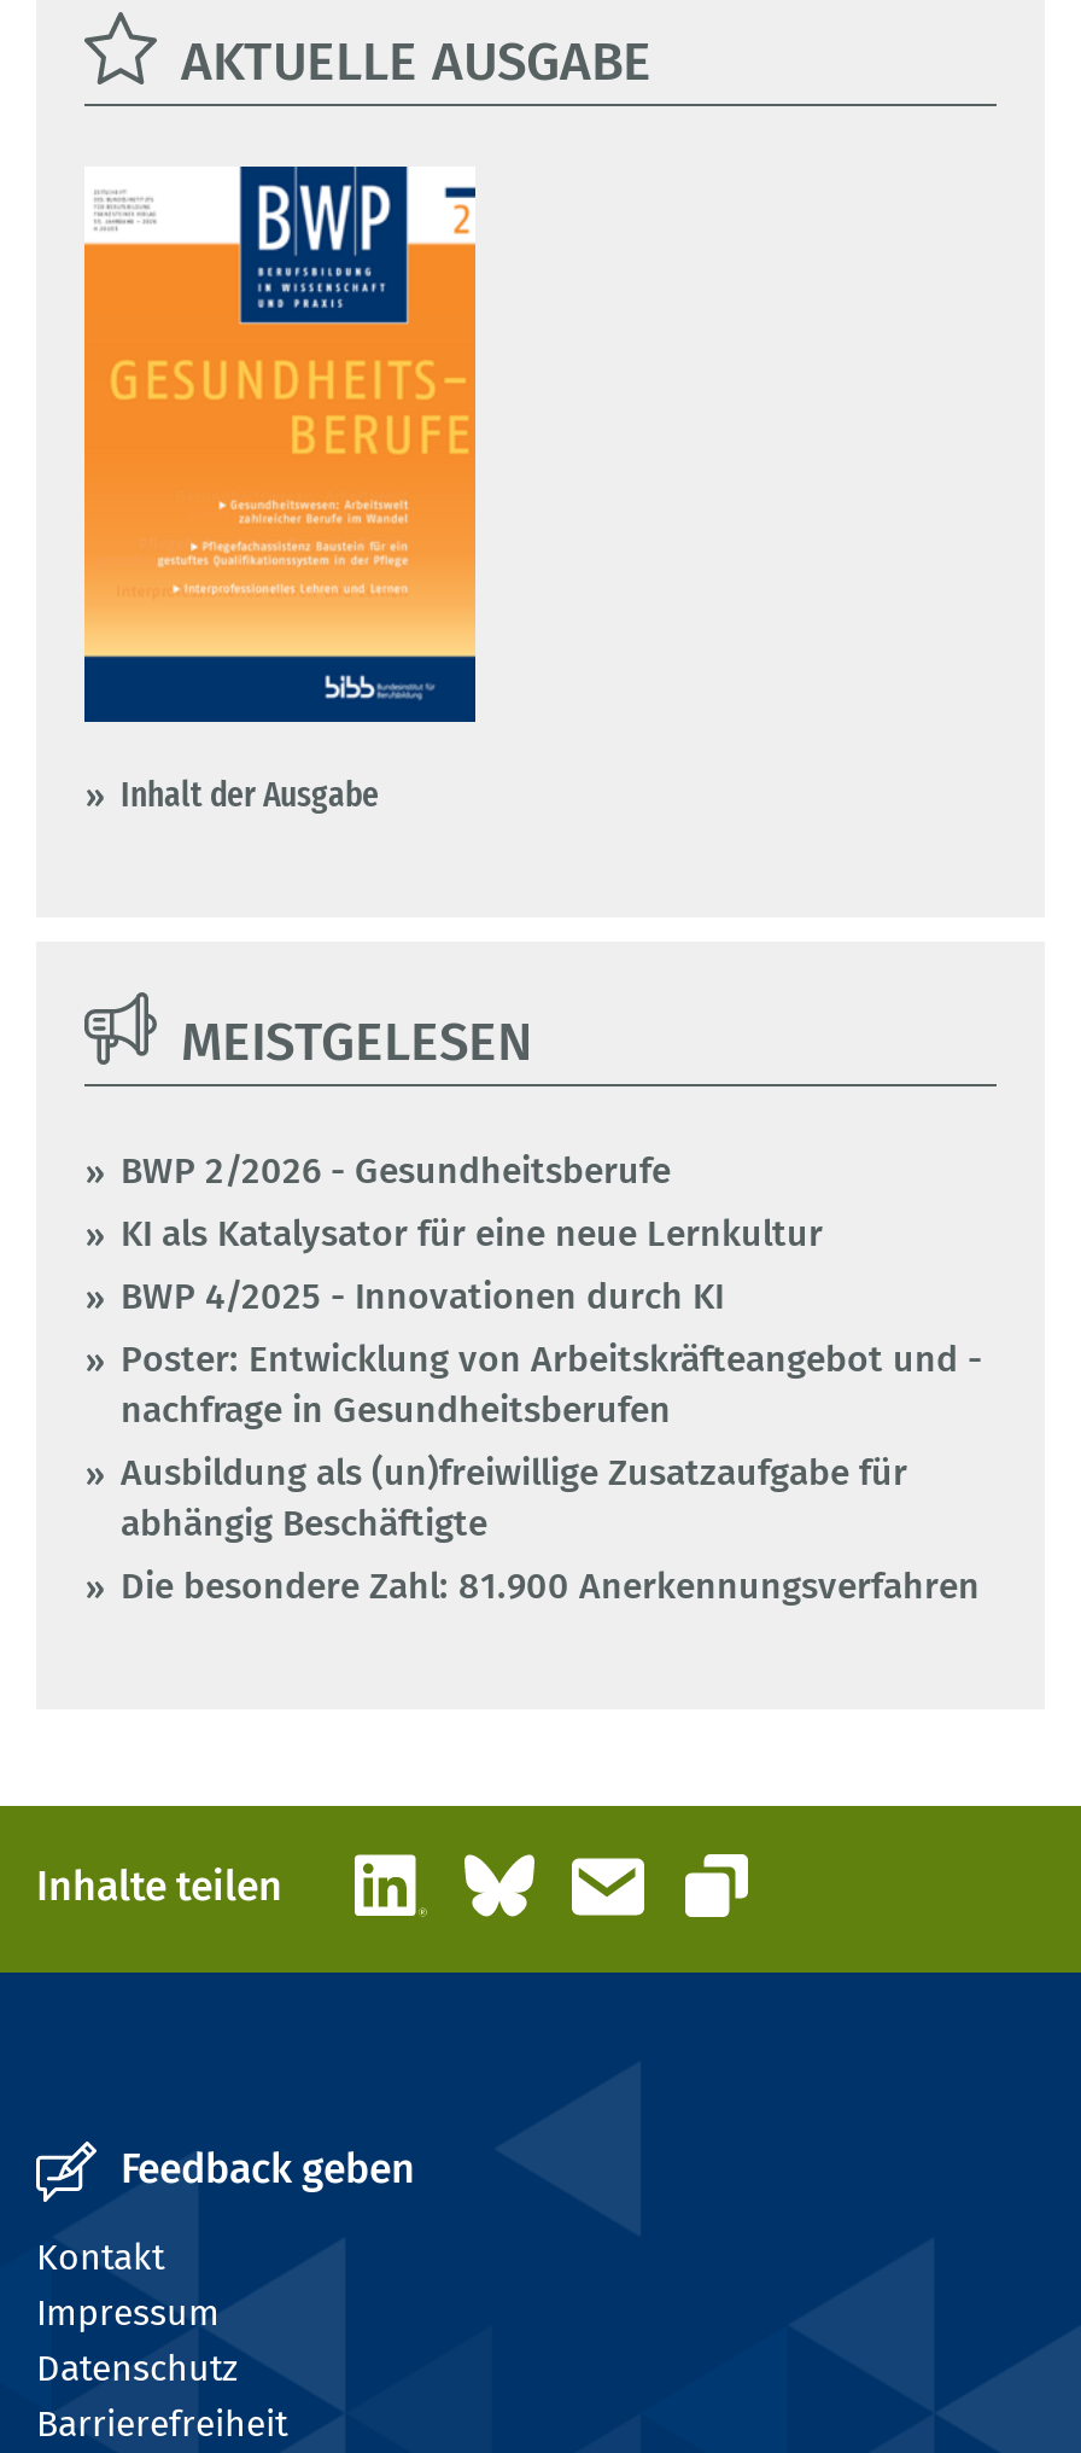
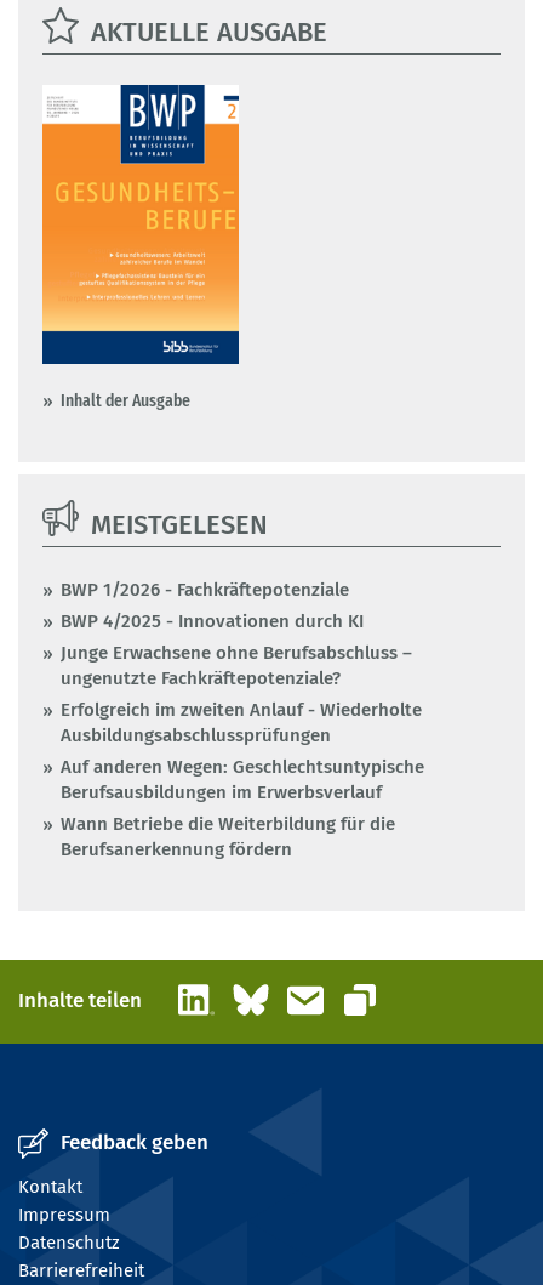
- BWP 2/2026 - Gesundheitsberufe
- KI als Katalysator für eine neue Lernkultur
+ BWP 1/2026 - Fachkräftepotenziale

moved up: BWP 4/2025 - Innovationen durch KI

- Poster: Entwicklung von Arbeitskräfteangebot und -
- nachfrage in Gesundheitsberufen
- Ausbildung als (un)freiwillige Zusatzaufgabe für
- abhängig Beschäftigte
- Die besondere Zahl: 81.900 Anerkennungsverfahren
+ Junge Erwachsene ohne Berufsabschluss –
+ ungenutzte Fachkräftepotenziale?
+ Erfolgreich im zweiten Anlauf - Wiederholte
+ Ausbildungsabschlussprüfungen
+ Auf anderen Wegen: Geschlechtsuntypische
+ Berufsausbildungen im Erwerbsverlauf
+ Wann Betriebe die Weiterbildung für die
+ Berufsanerkennung fördern
